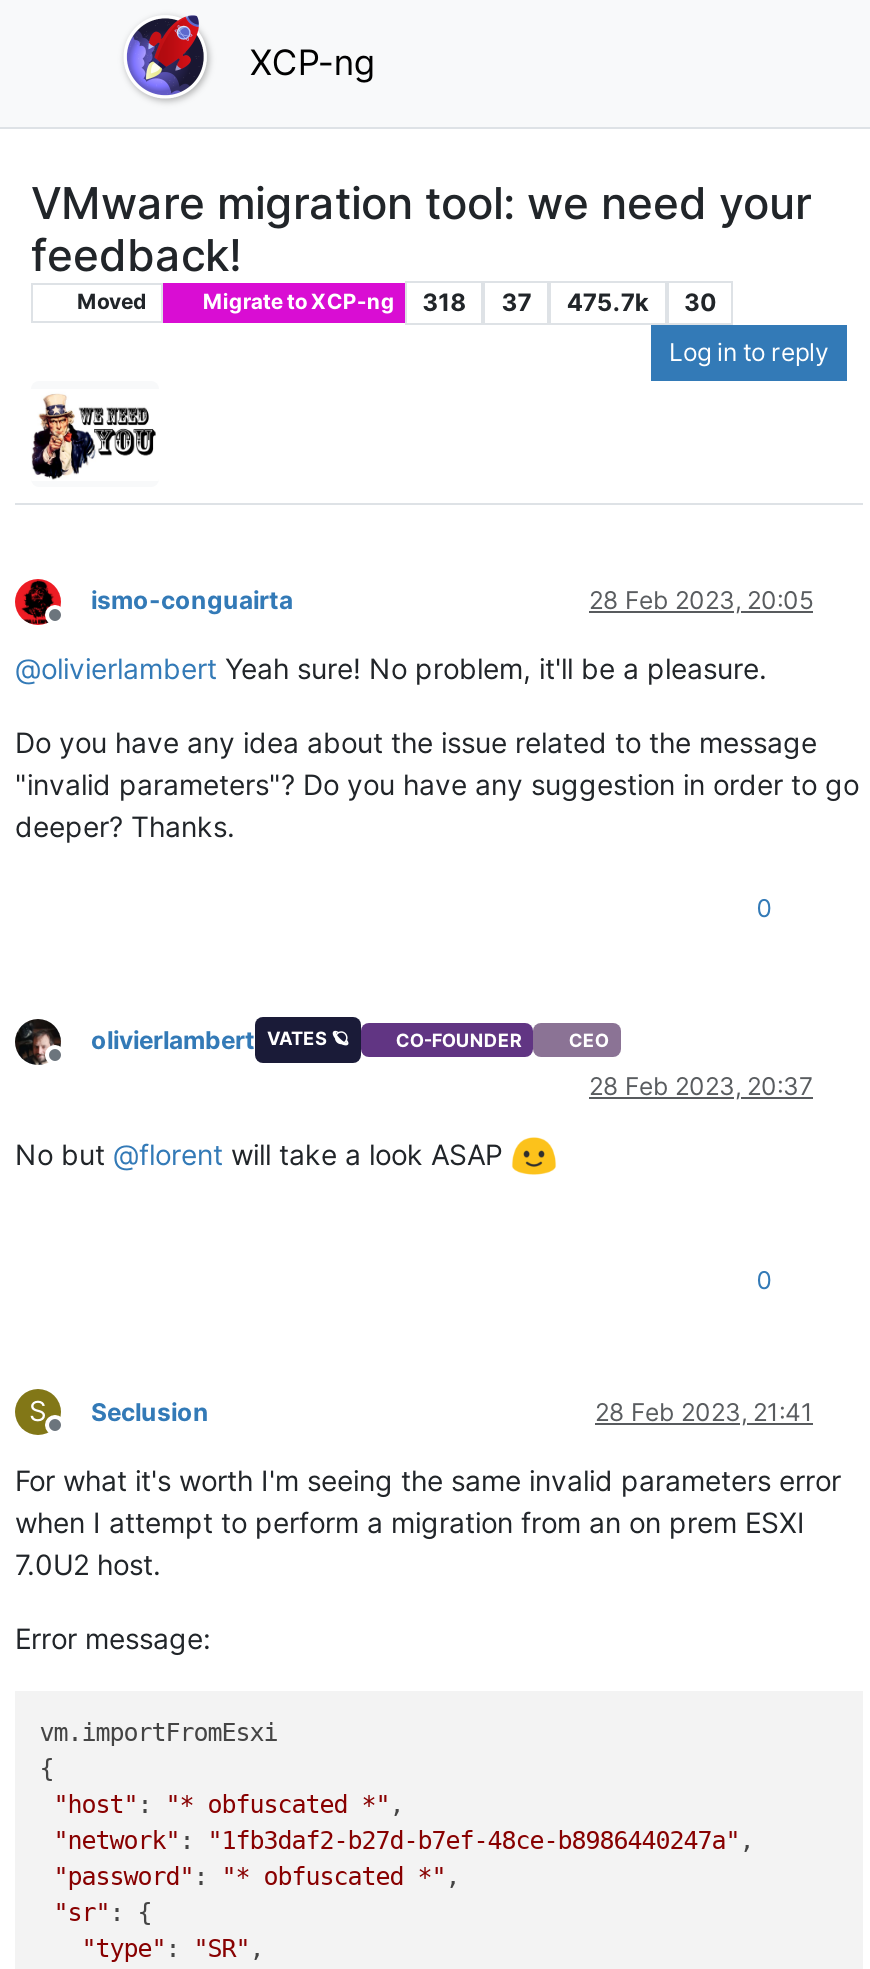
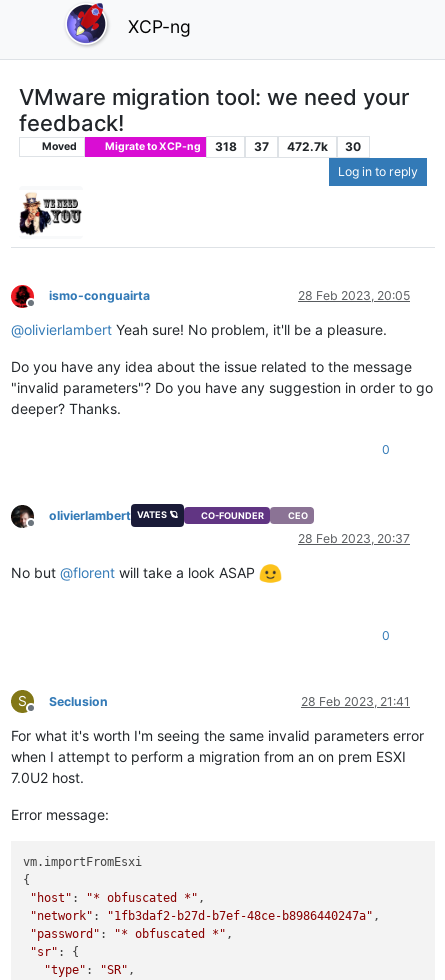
- Moved Migrate to XCP-ng 318 37 475.7k 30
+ Moved Migrate to XCP-ng 318 37 472.7k 30
